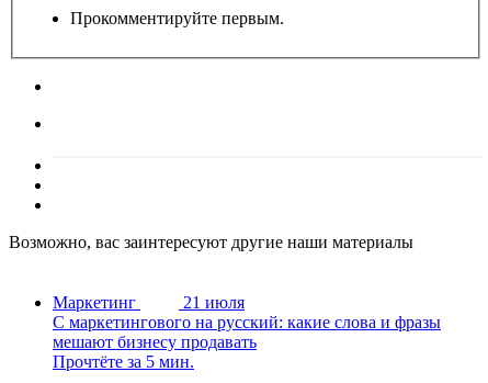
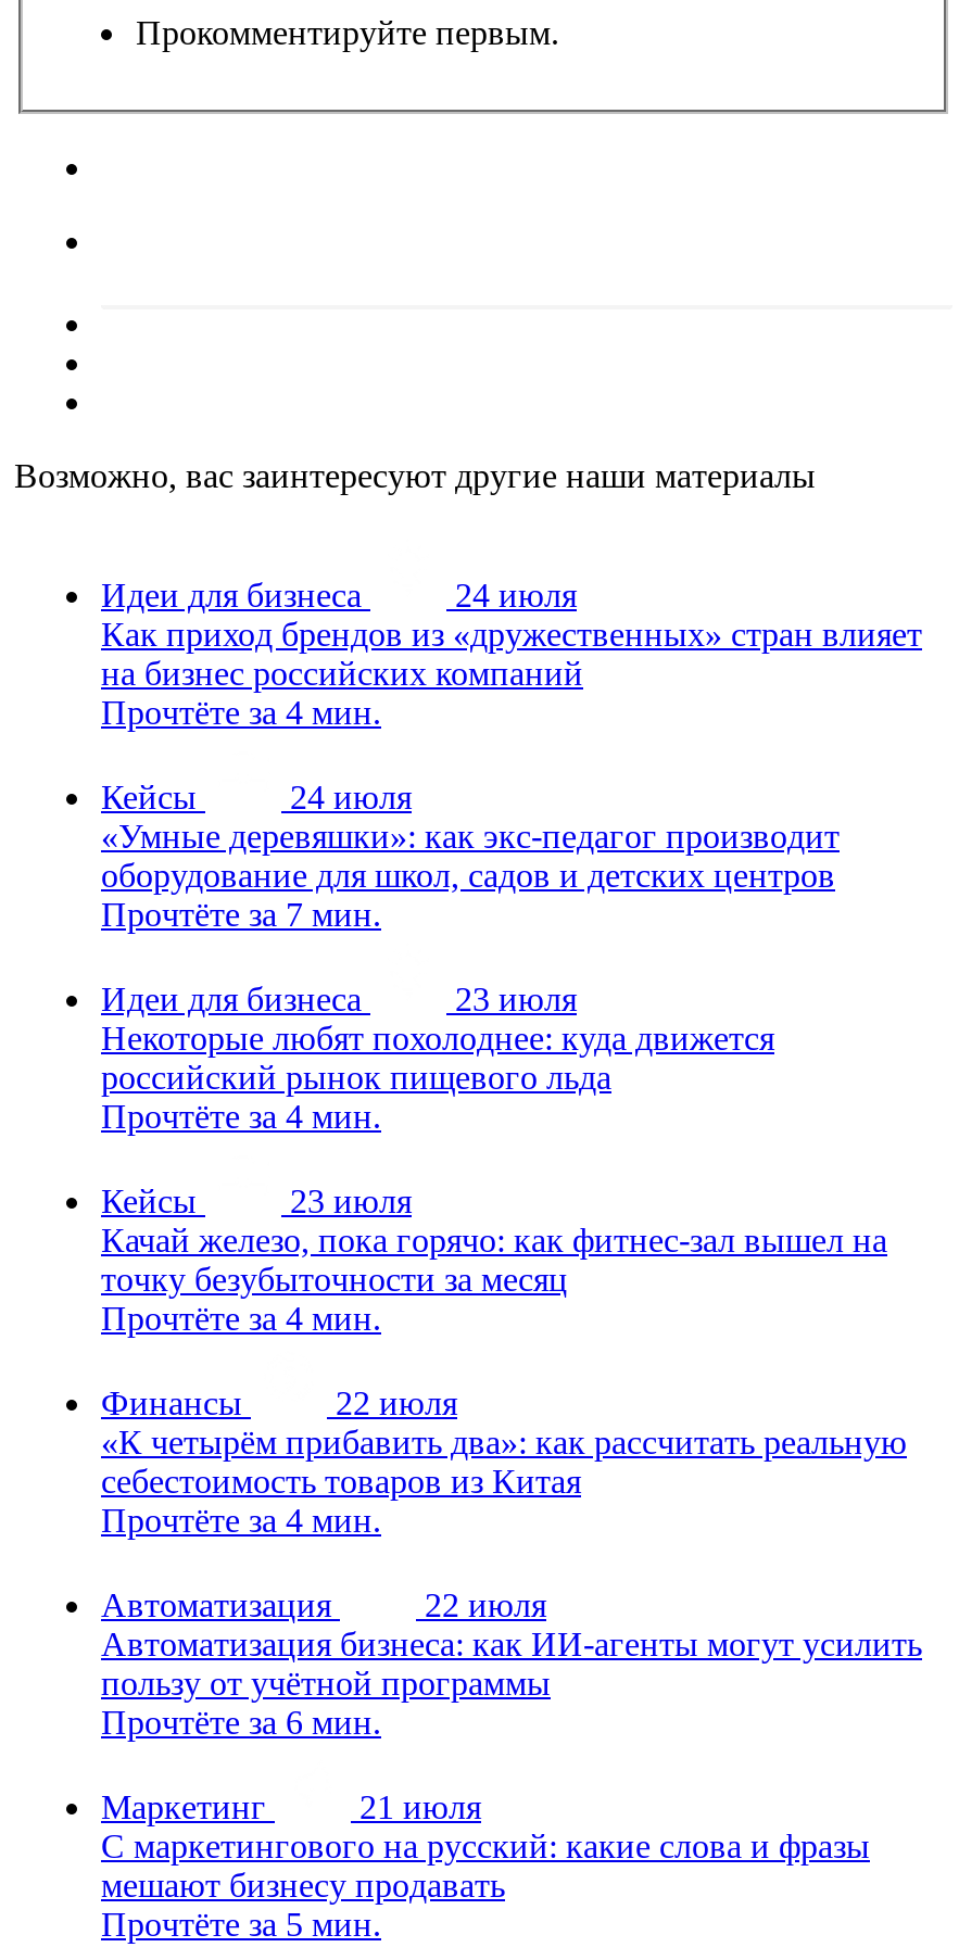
+ Идеи для бизнеса
+ 24 июля
+ Как приход брендов из «дружественных» стран влияет
+ на бизнес российских компаний
+ Прочтёте за 4 мин.
+ Кейсы
+ 24 июля
+ «Умные деревяшки»: как экс-педагог производит
+ оборудование для школ, садов и детских центров
+ Прочтёте за 7 мин.
+ Идеи для бизнеса
+ 23 июля
+ Некоторые любят похолоднее: куда движется
+ российский рынок пищевого льда
+ Прочтёте за 4 мин.
+ Кейсы
+ 23 июля
+ Качай железо, пока горячо: как фитнес-зал вышел на
+ точку безубыточности за месяц
+ Прочтёте за 4 мин.
+ Финансы
+ 22 июля
+ «К четырём прибавить два»: как рассчитать реальную
+ себестоимость товаров из Китая
+ Прочтёте за 4 мин.
+ Автоматизация
+ 22 июля
+ Автоматизация бизнеса: как ИИ-агенты могут усилить
+ пользу от учётной программы
+ Прочтёте за 6 мин.
